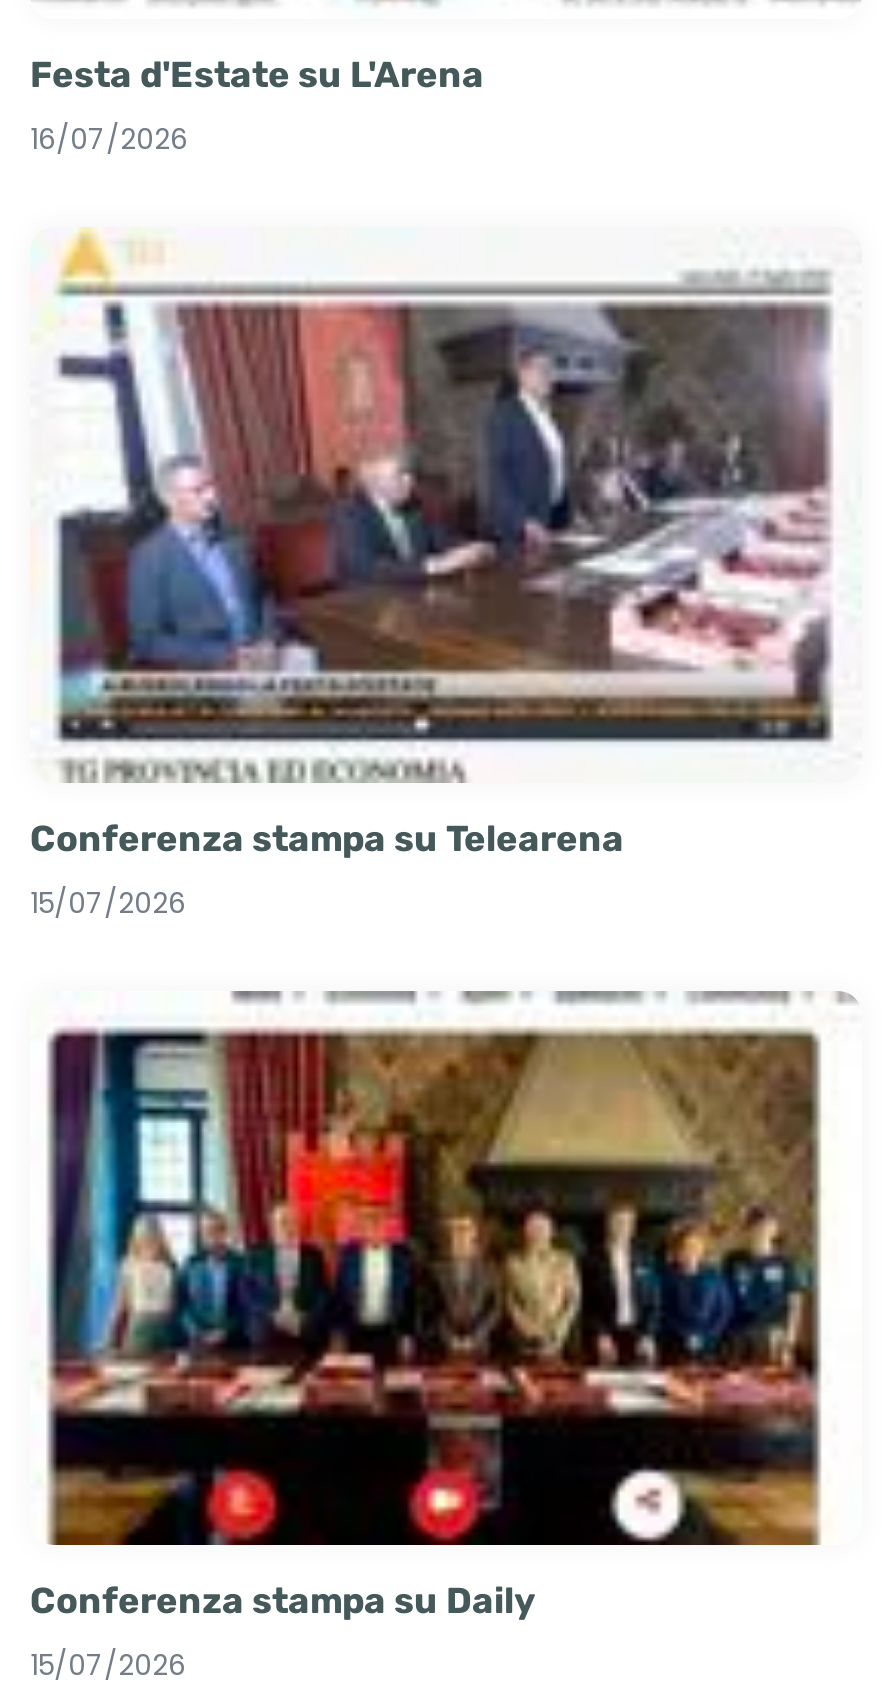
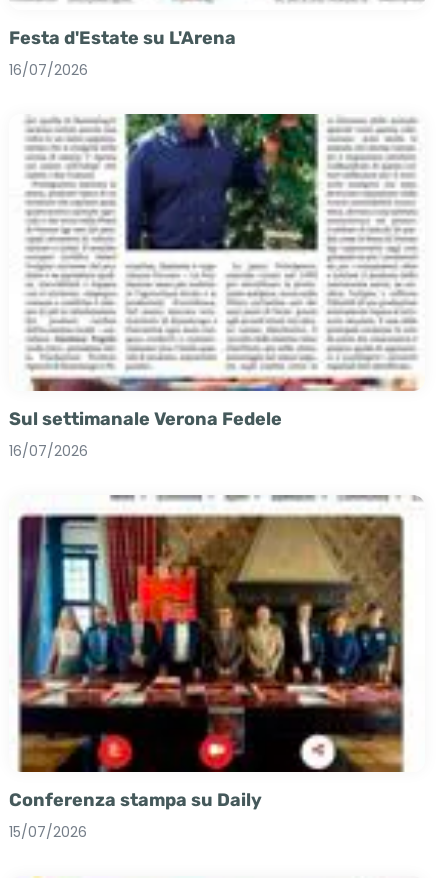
- [image]
- Conferenza stampa su Telearena
+ [image]
+ Sul settimanale Verona Fedele

- 15/07/2026
+ 16/07/2026
